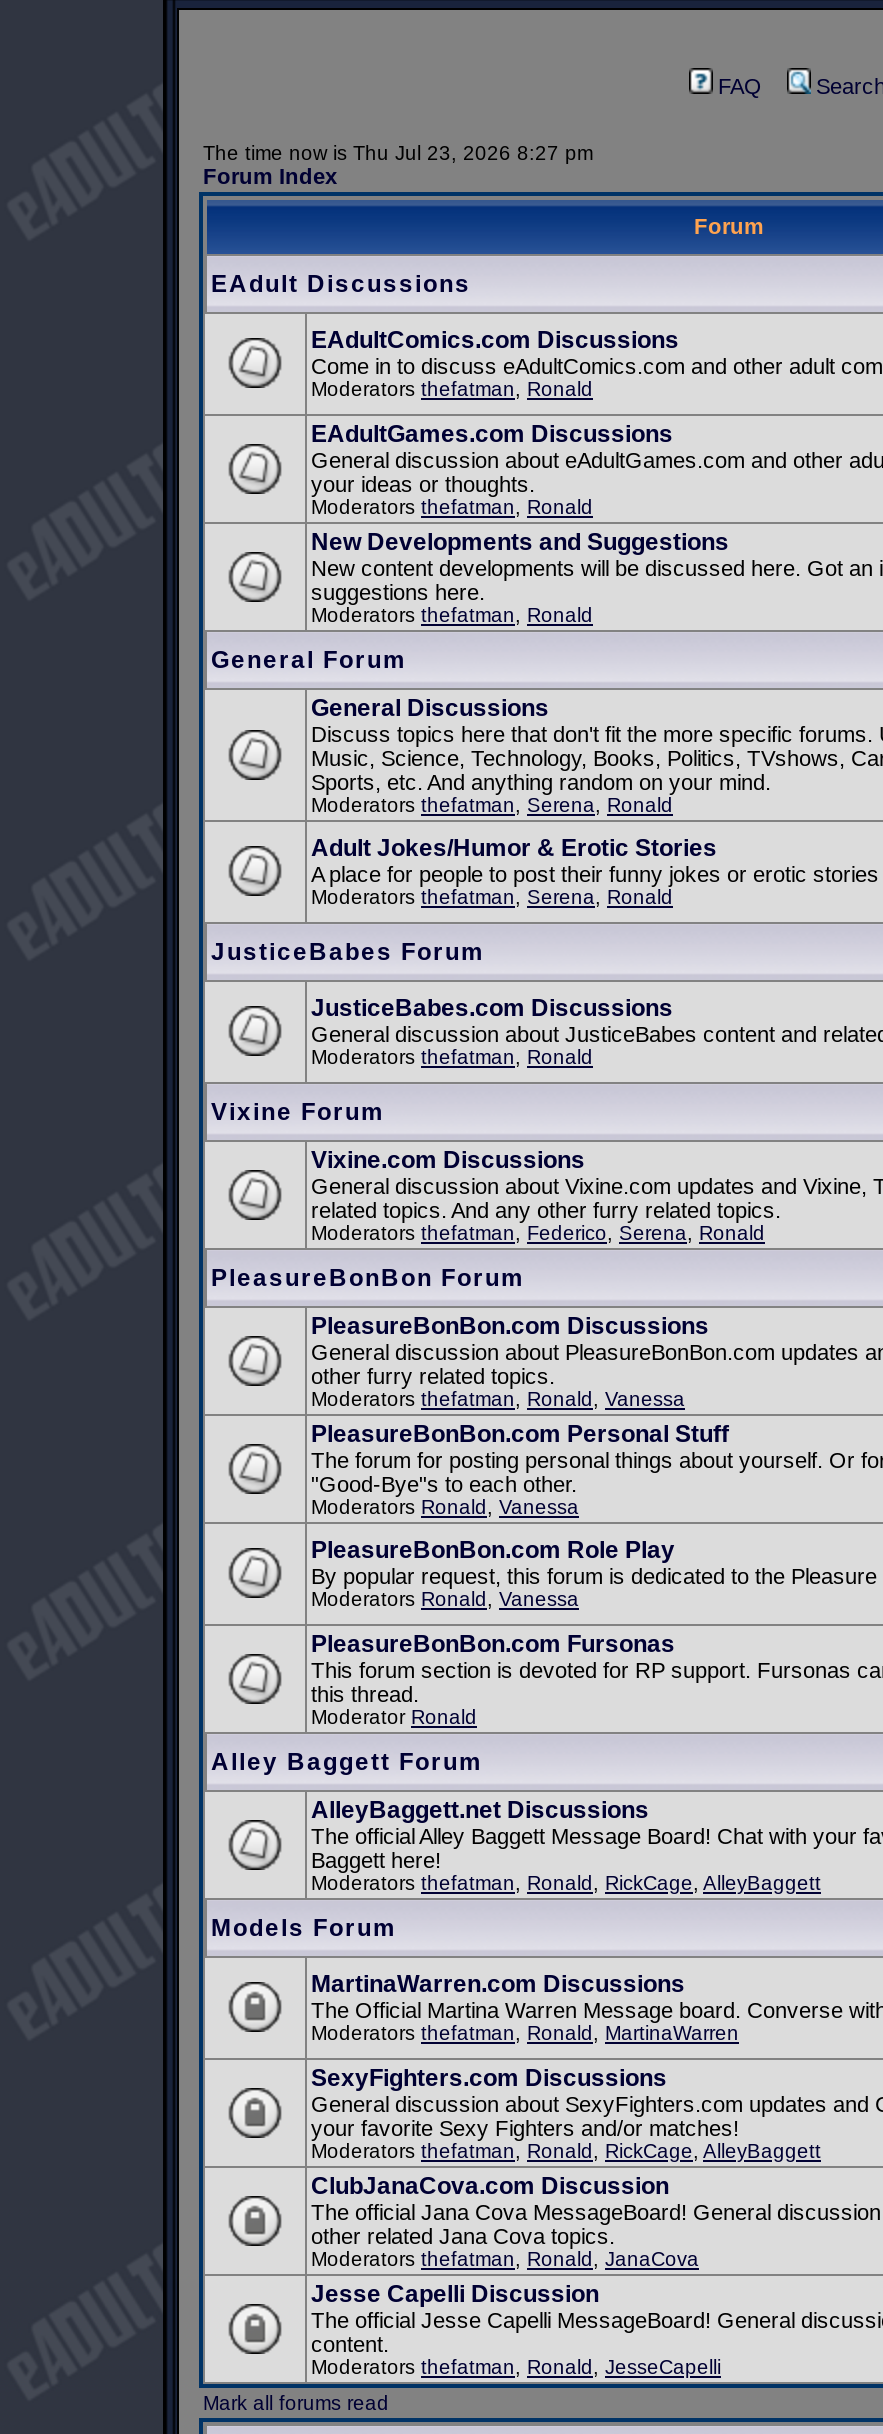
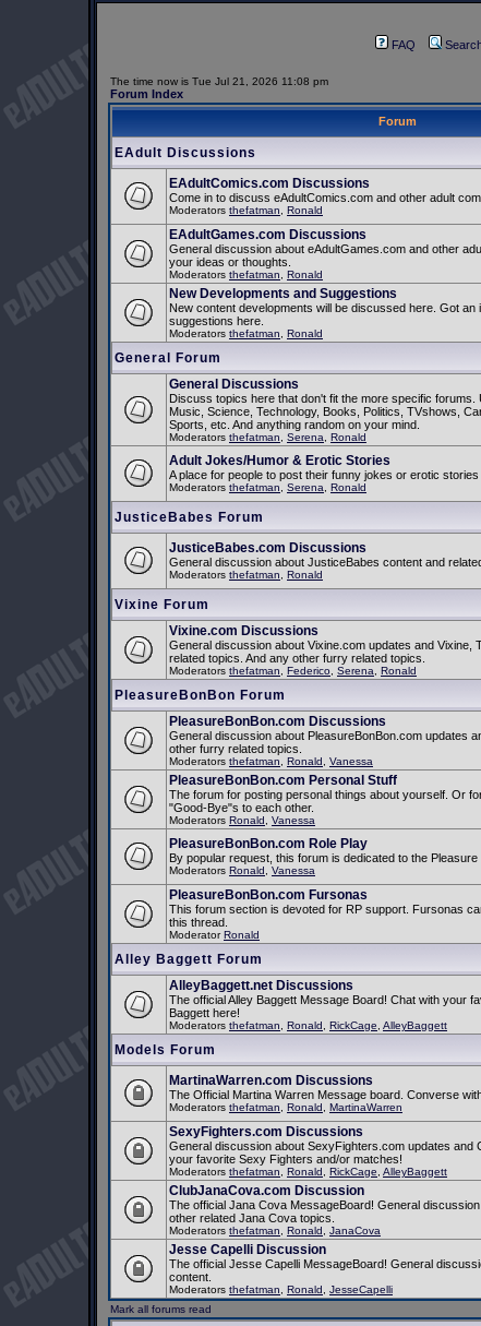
- The time now is Thu Jul 23, 2026 8:27 pm
+ The time now is Tue Jul 21, 2026 11:08 pm
